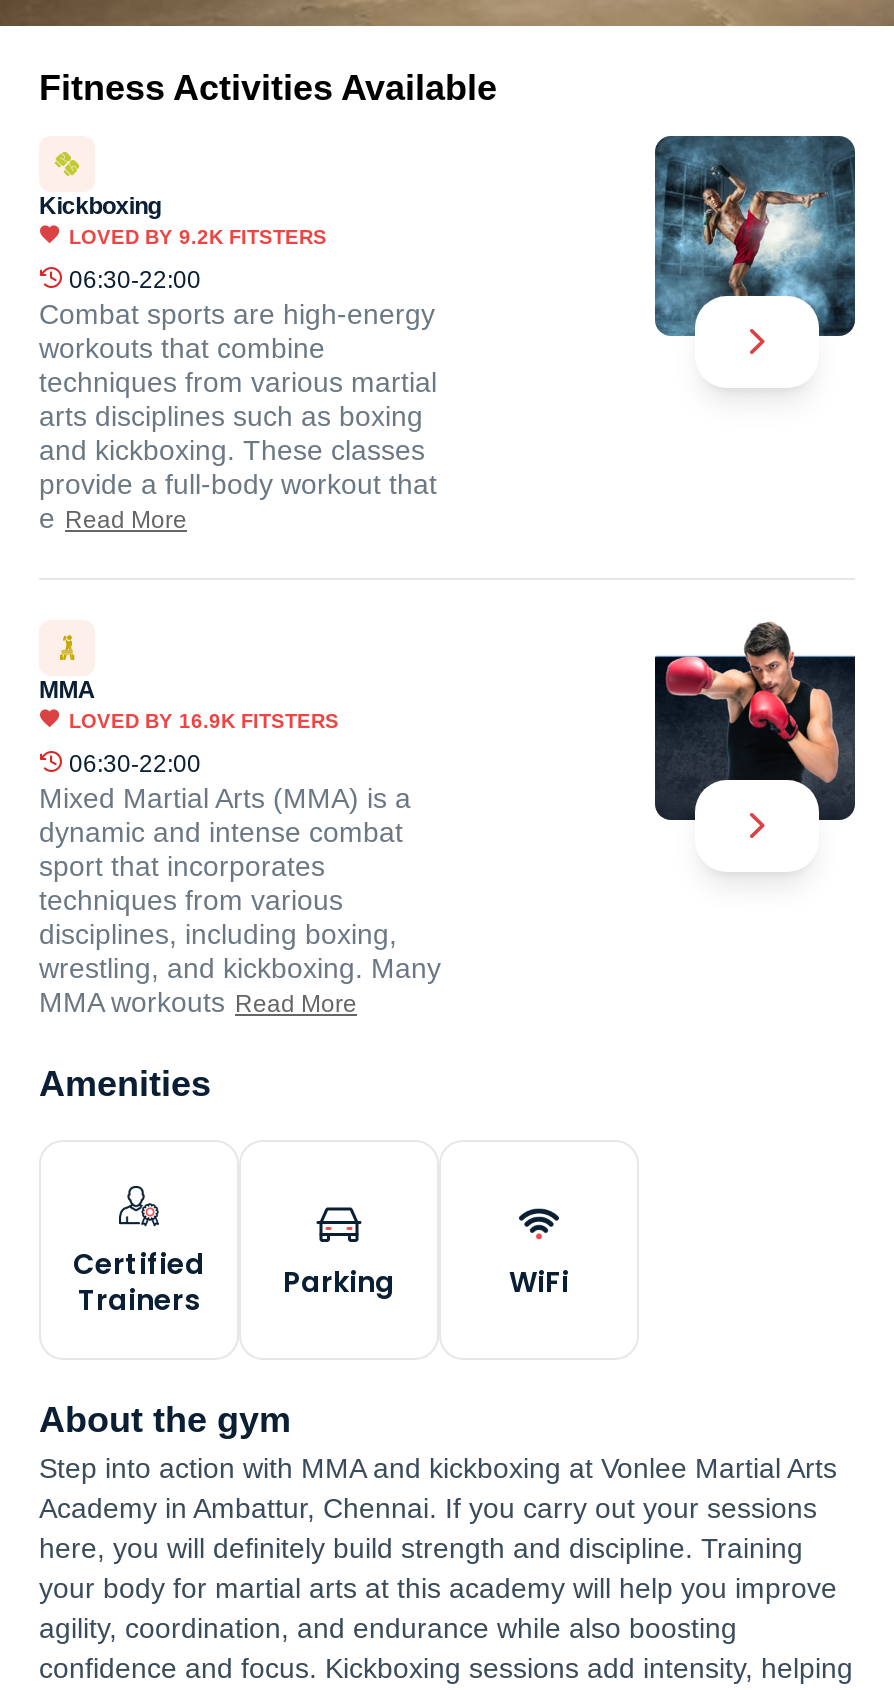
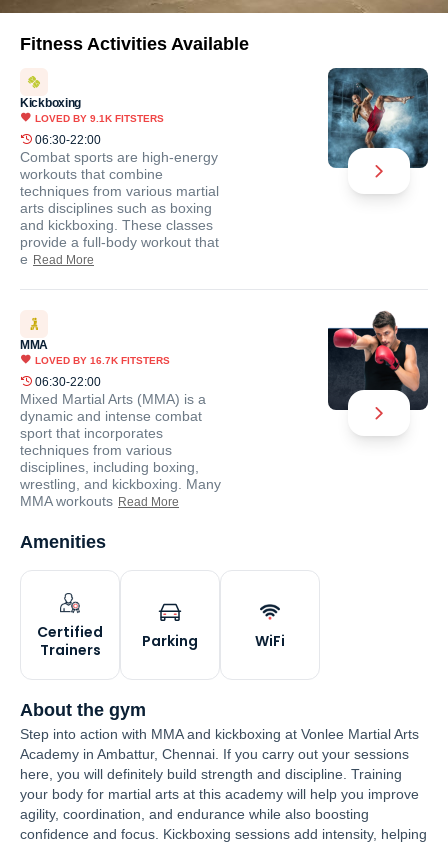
- LOVED BY 9.2K FITSTERS
+ LOVED BY 9.1K FITSTERS

- LOVED BY 16.9K FITSTERS
+ LOVED BY 16.7K FITSTERS
